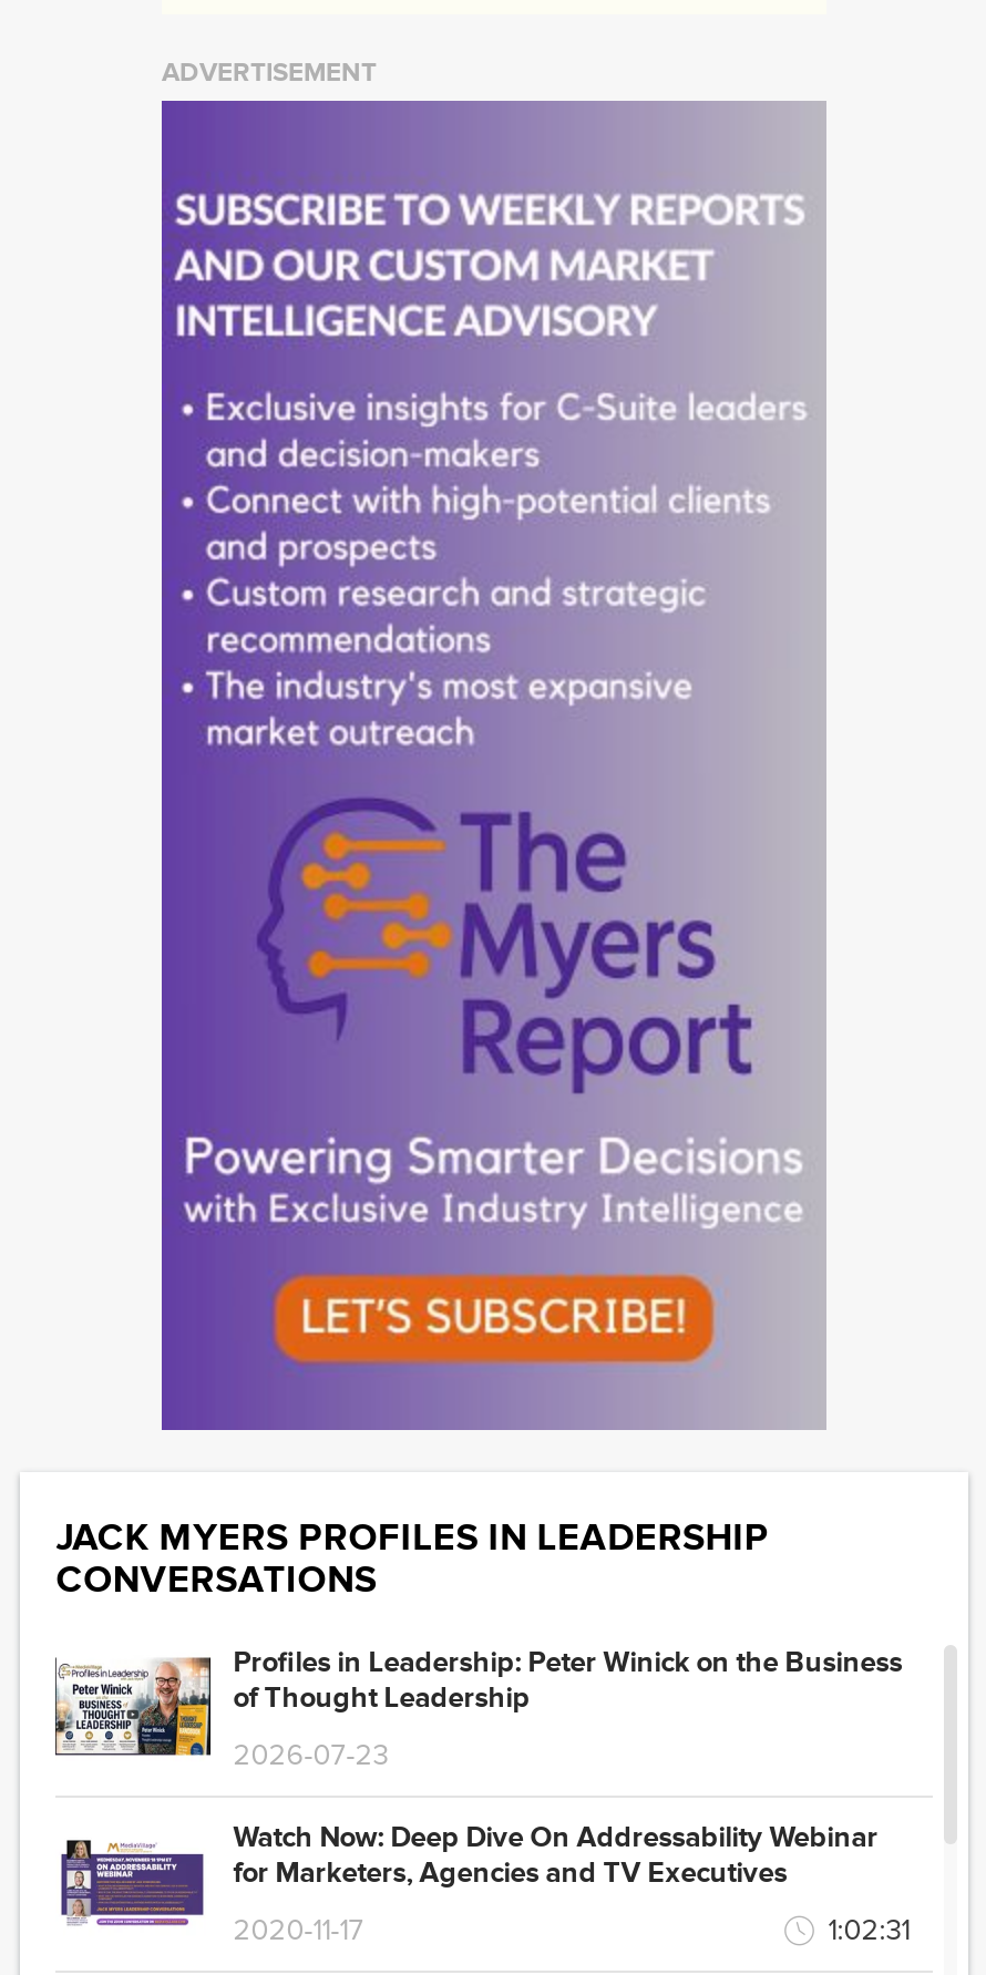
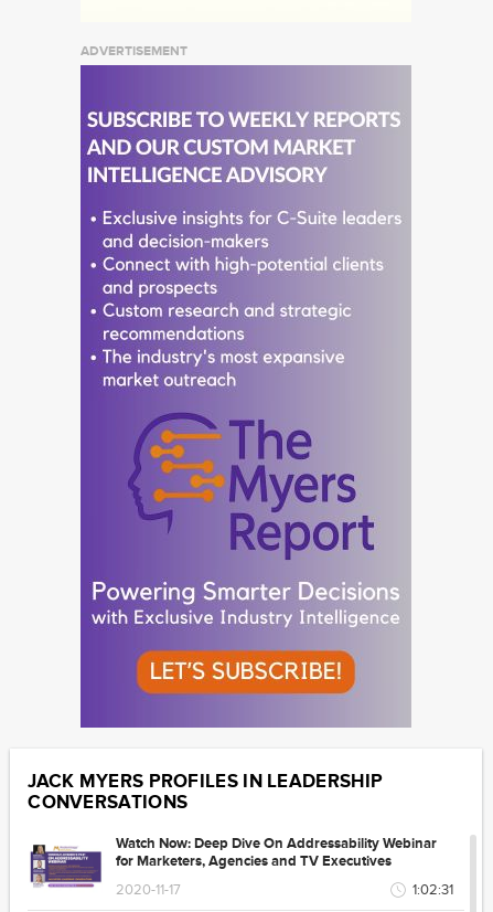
- [image]
- Profiles in Leadership: Peter Winick on the Business
- of Thought Leadership
- 2026-07-23
